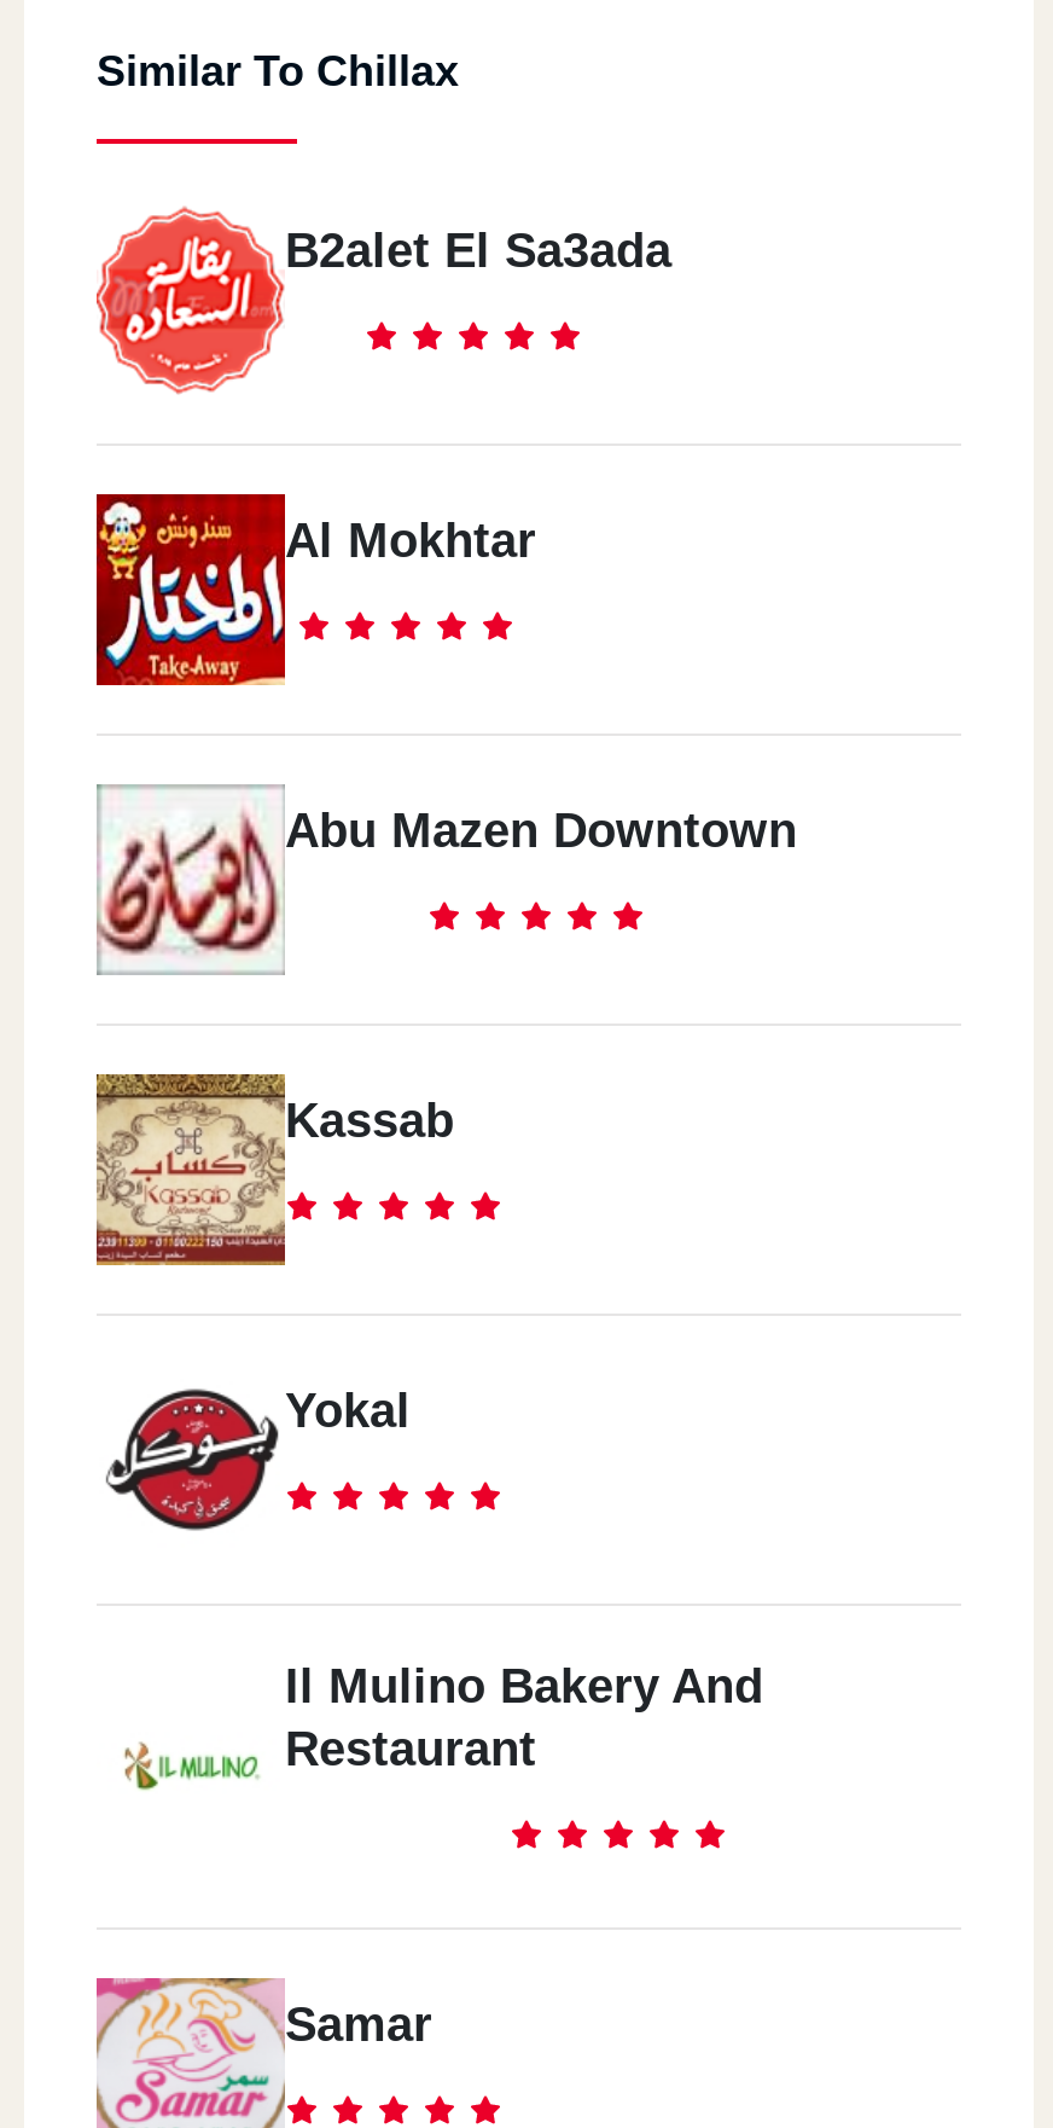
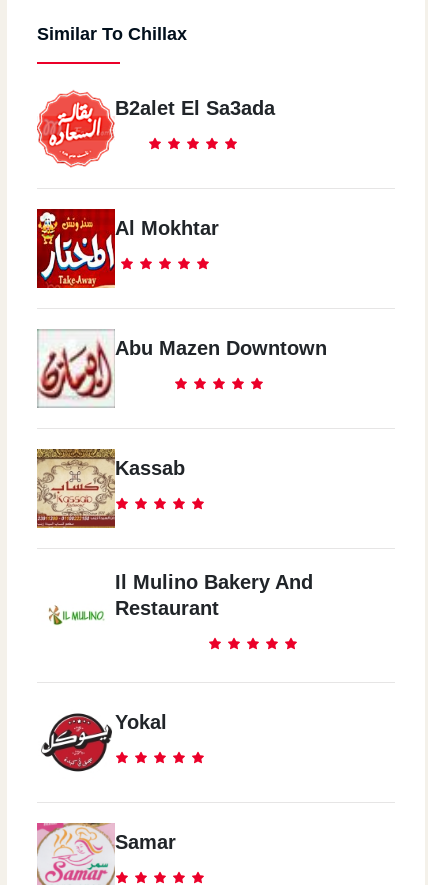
moved down: [image] | Yokal

moved up: Il Mulino Bakery And | Restaurant
